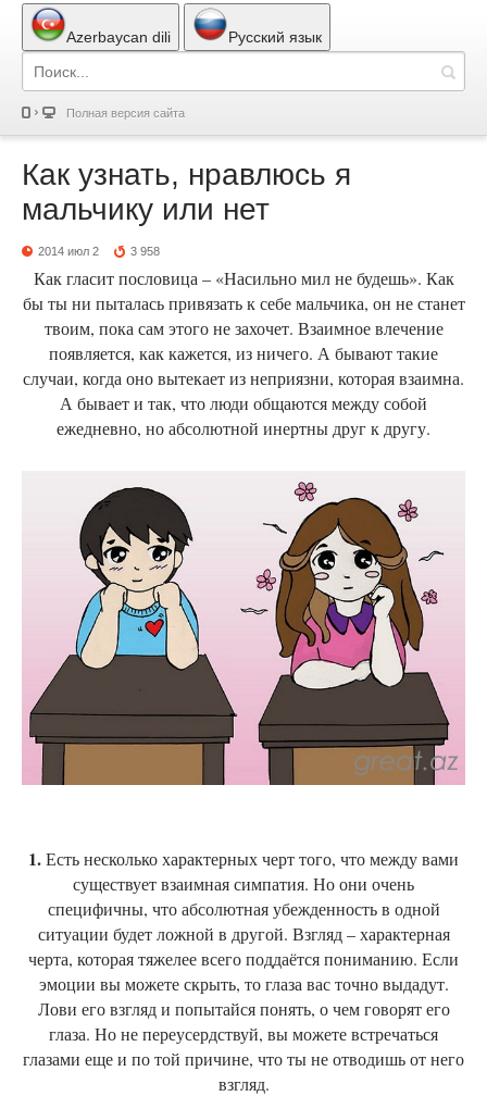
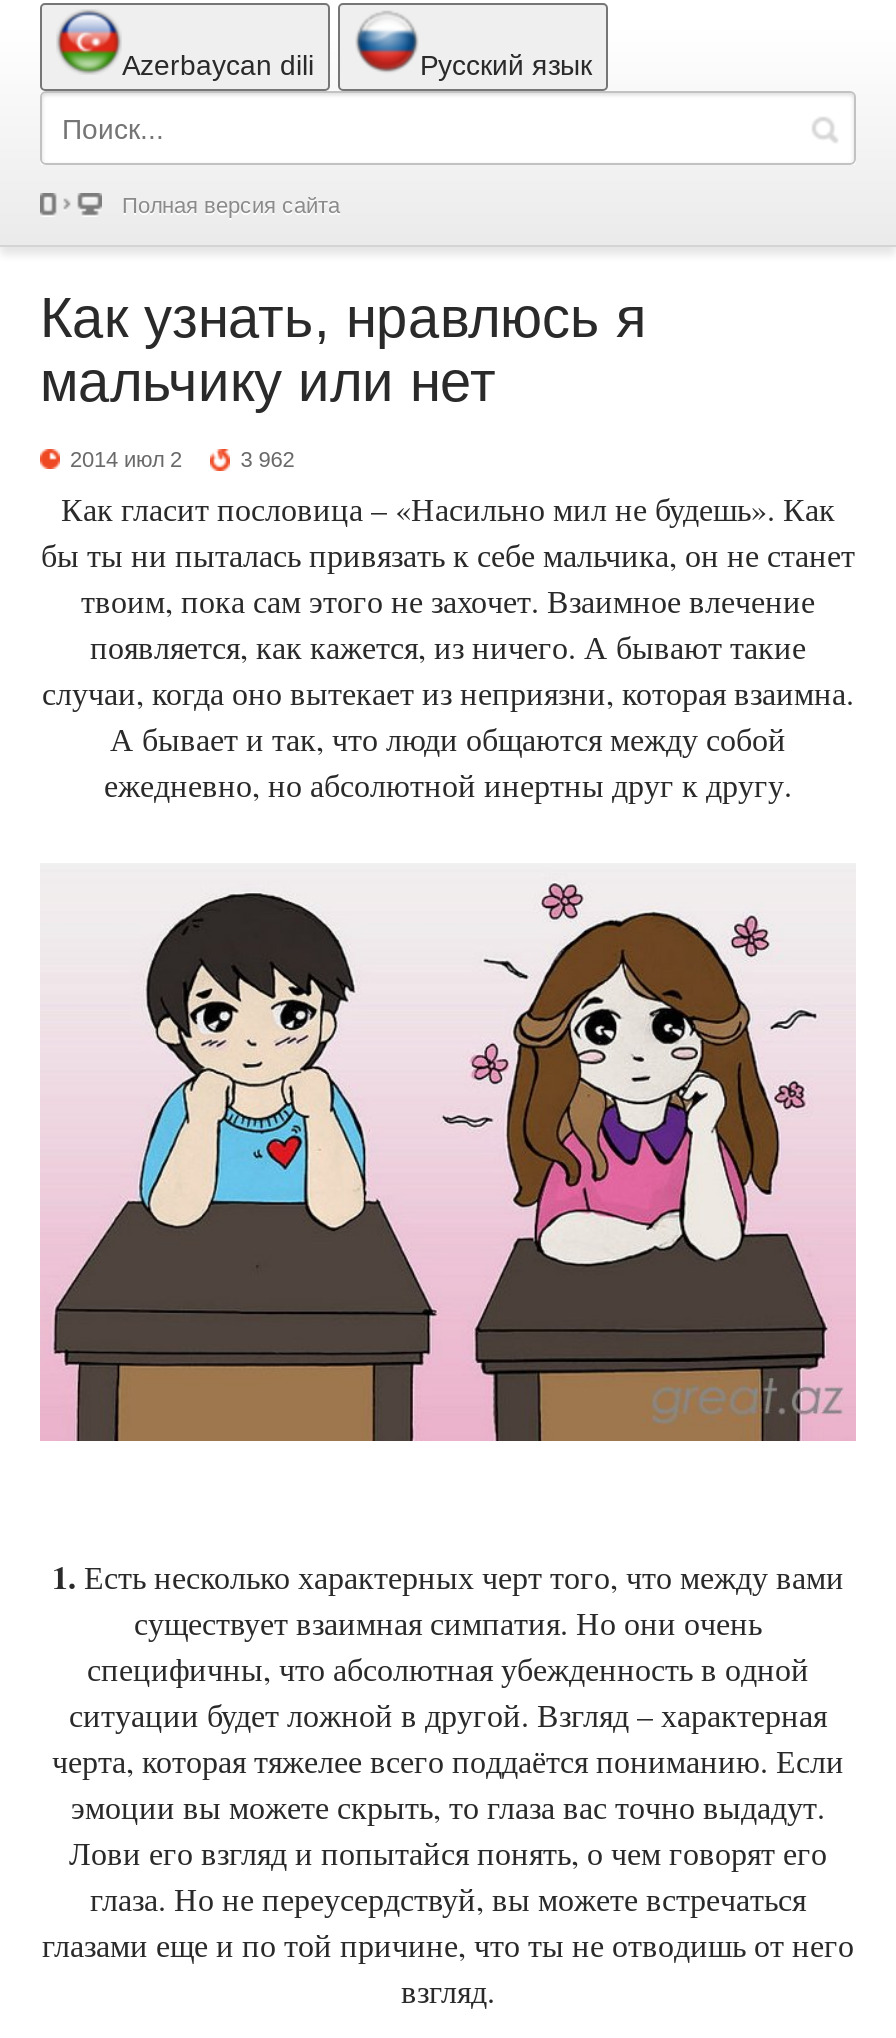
- 3 958
+ 3 962
